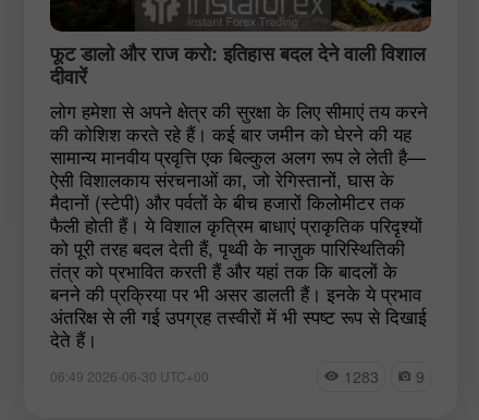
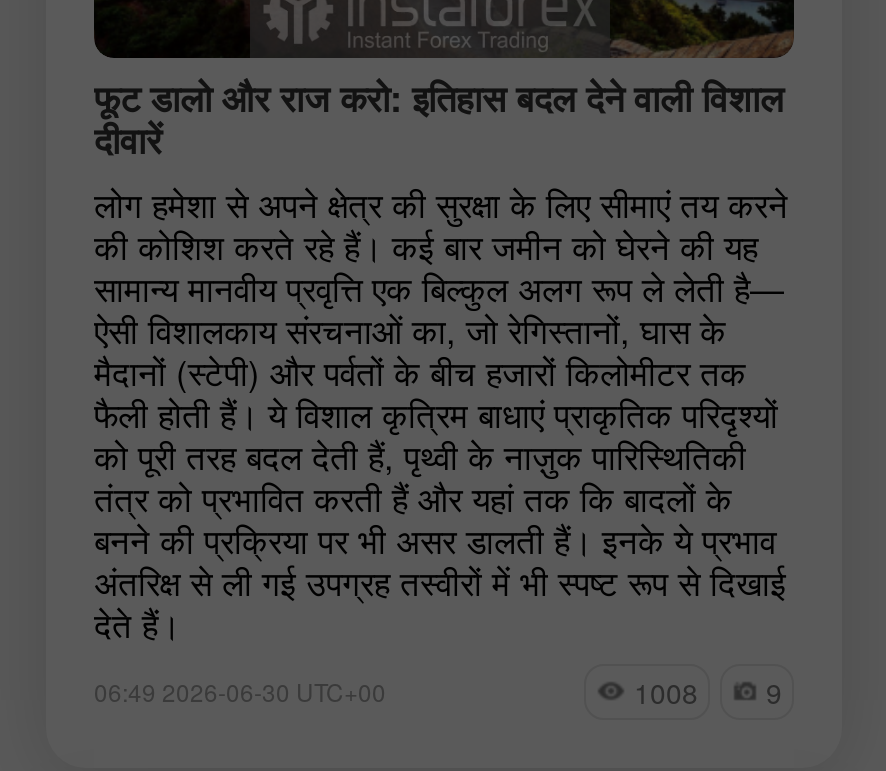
- 1283 9
+ 1008 9
